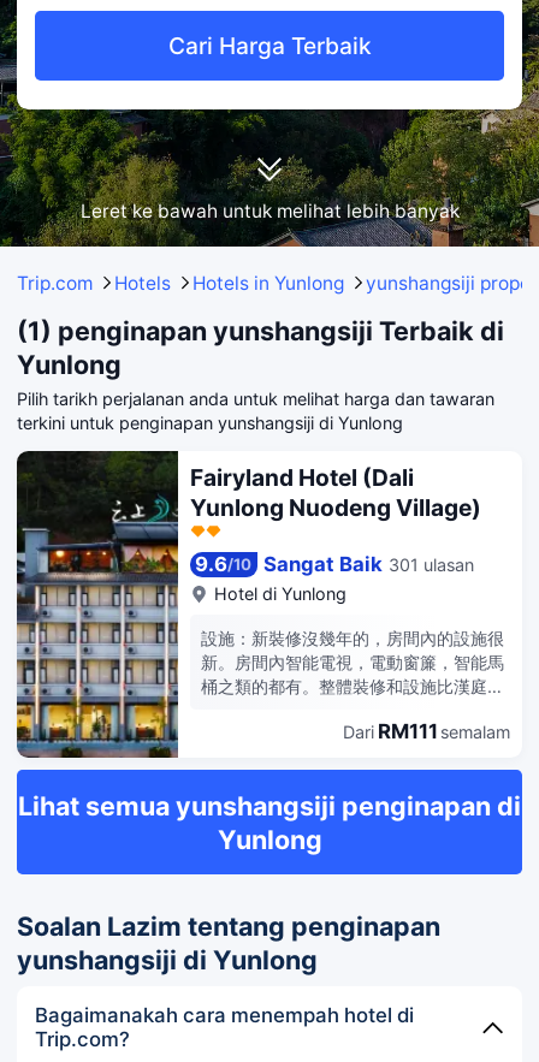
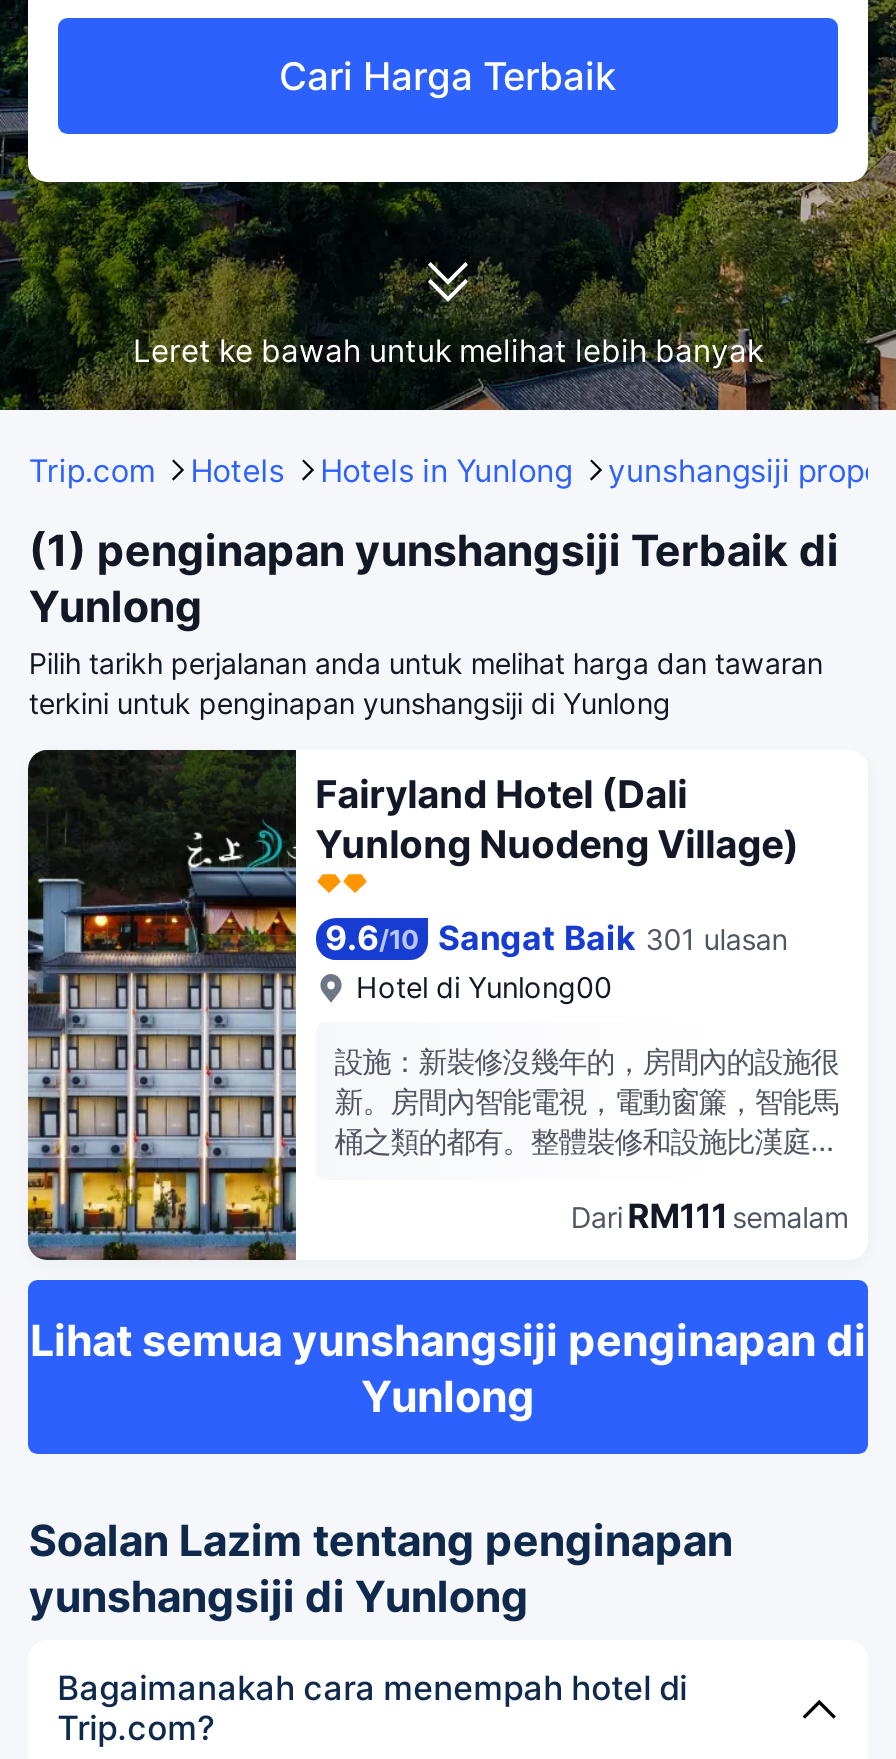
- Hotel di Yunlong
+ Hotel di Yunlong00
